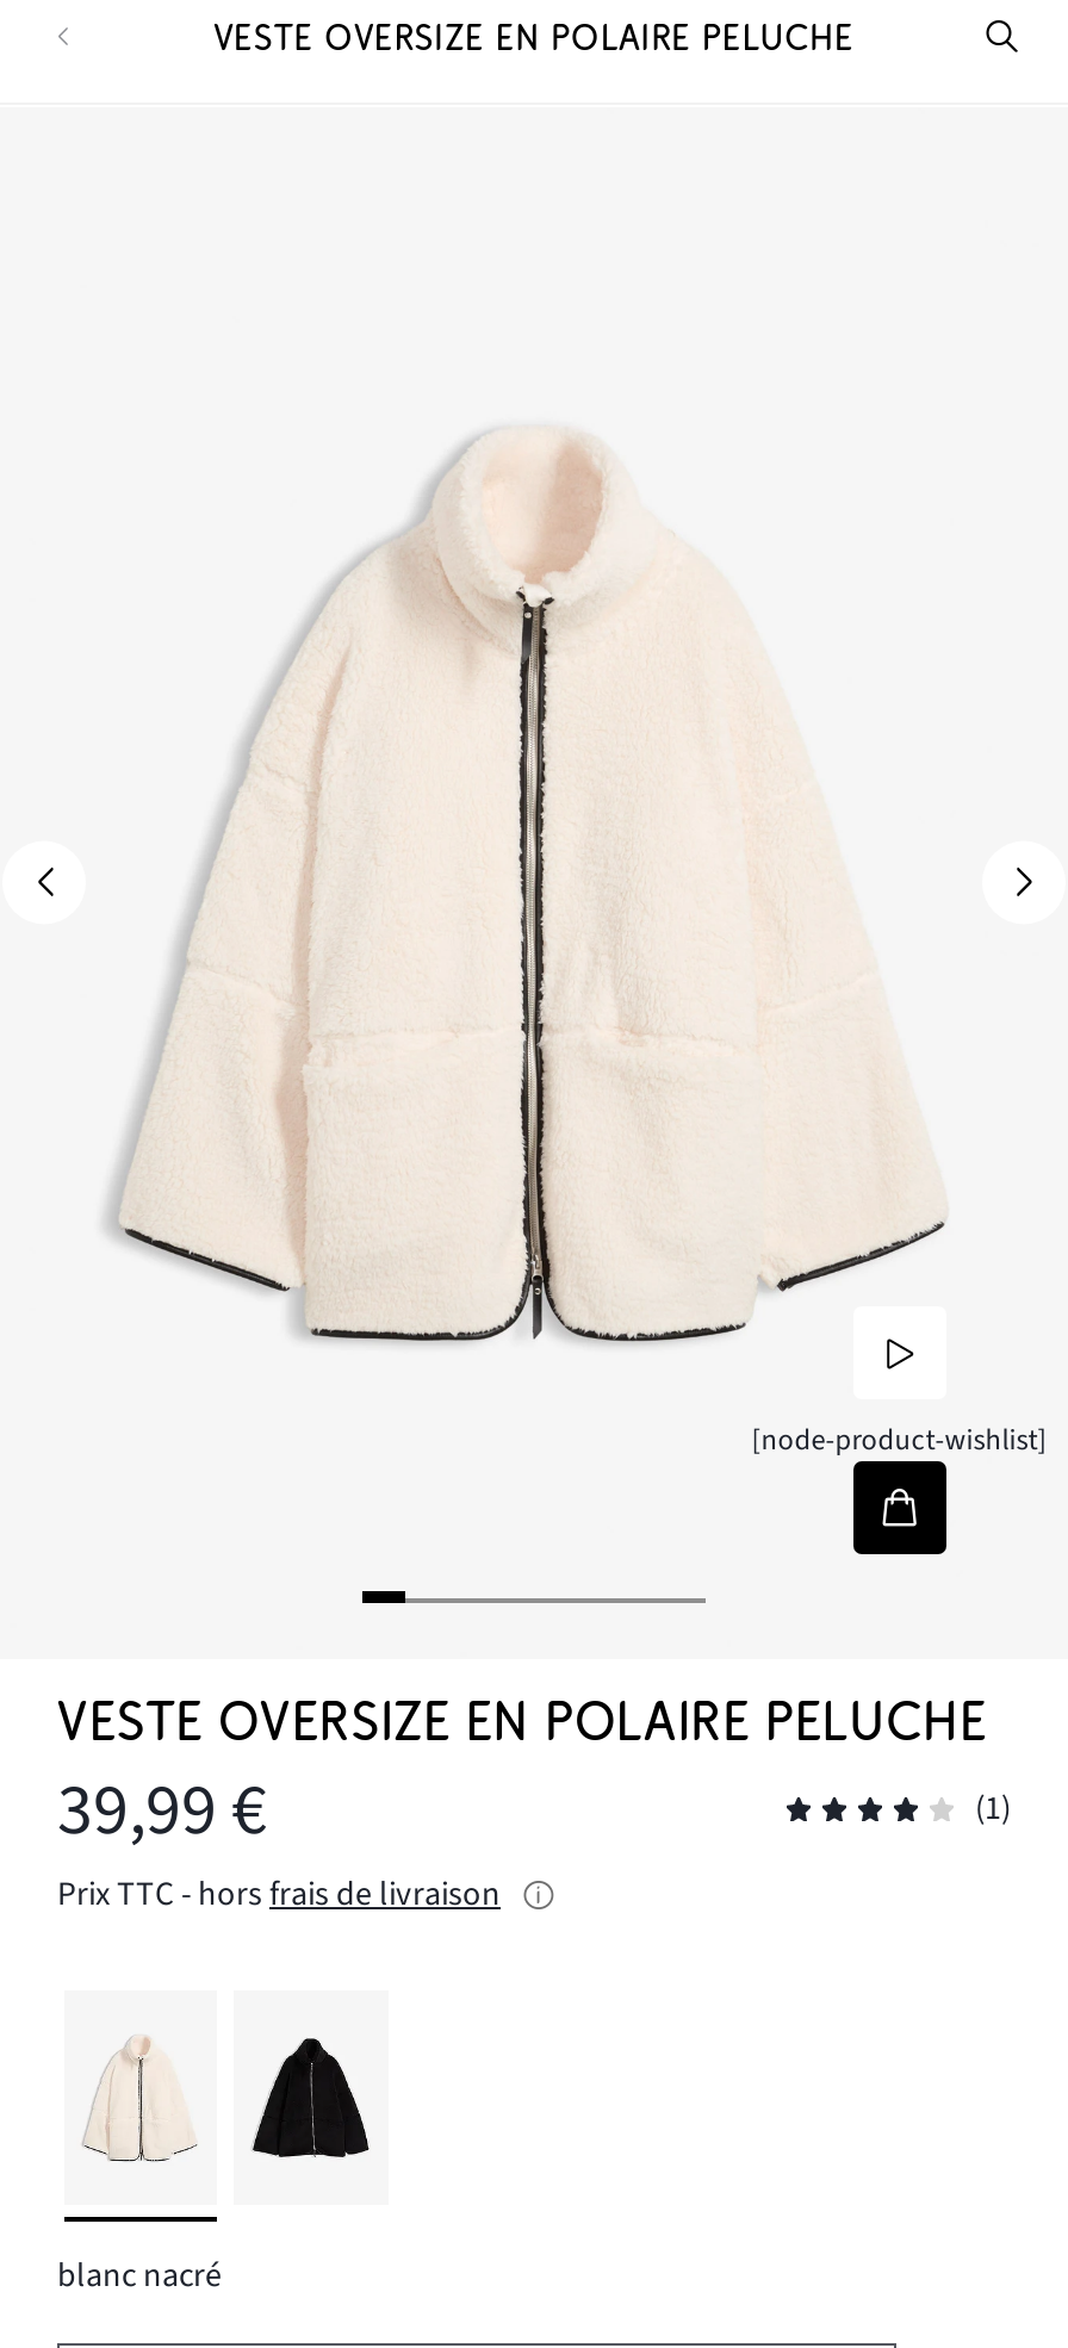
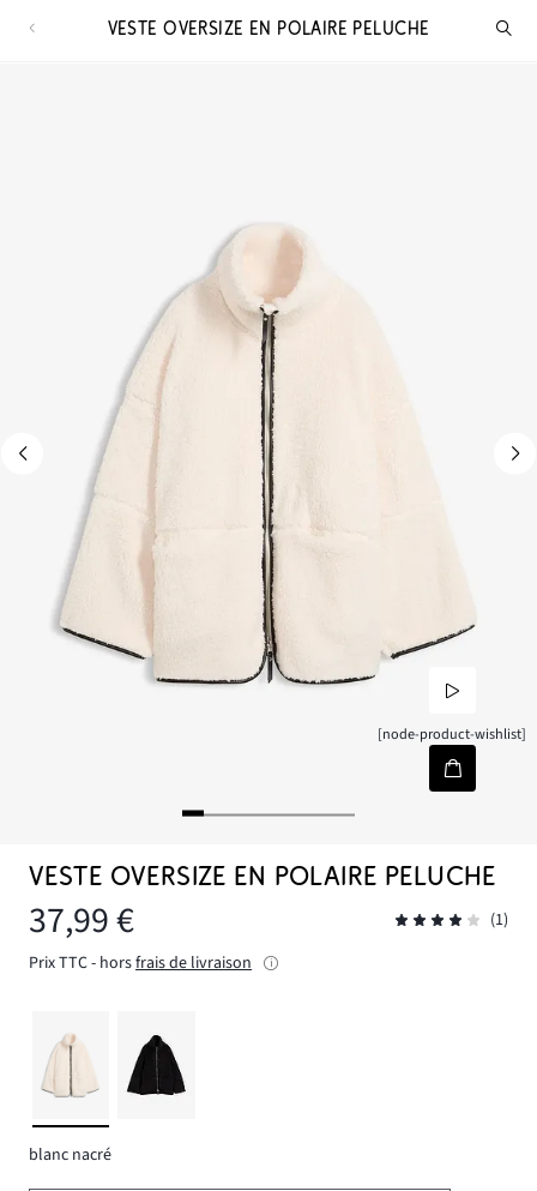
- 39,99 €
+ 37,99 €
